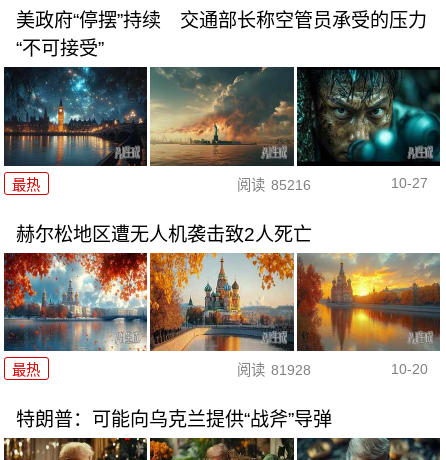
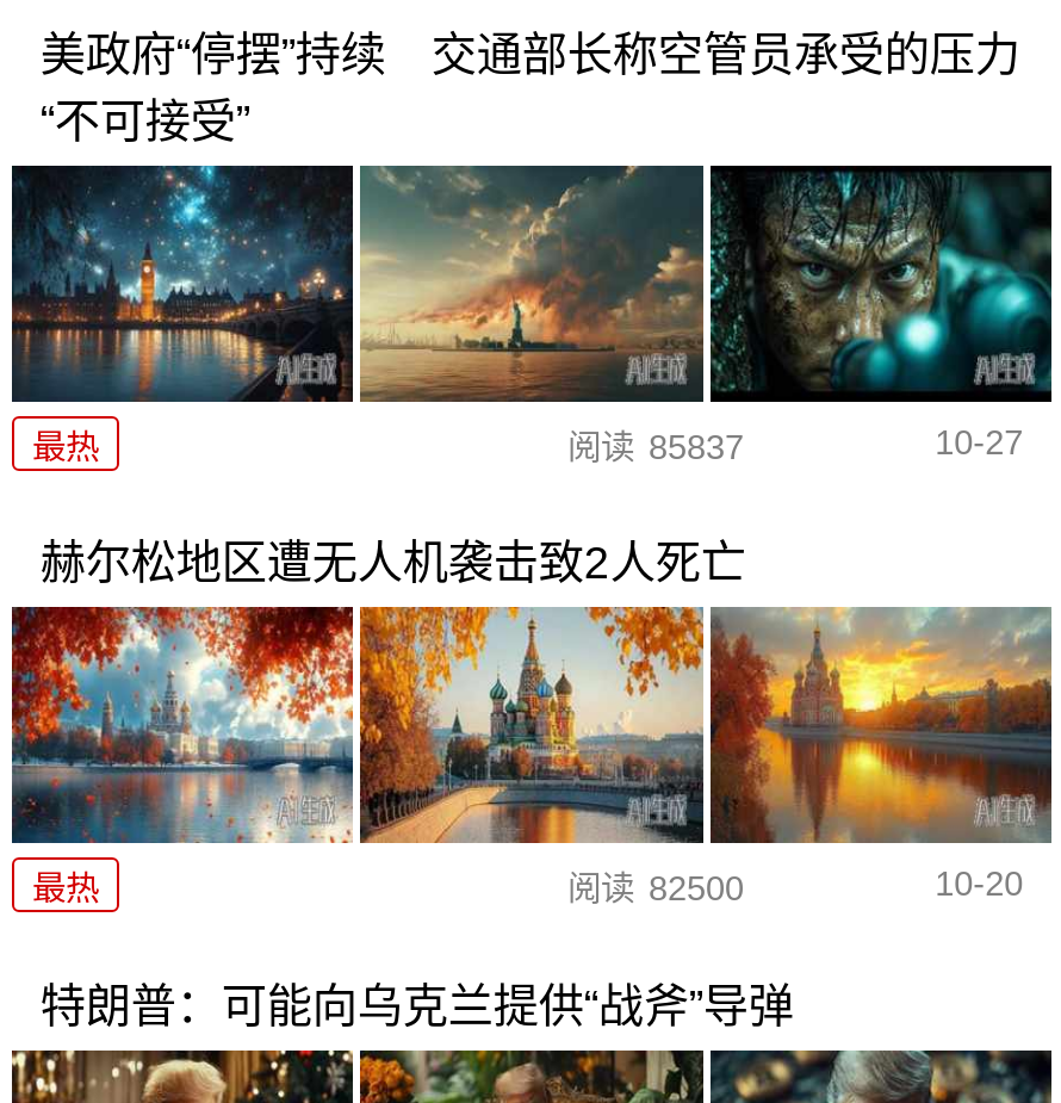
- 阅读 85216
+ 阅读 85837

- 阅读 81928
+ 阅读 82500
